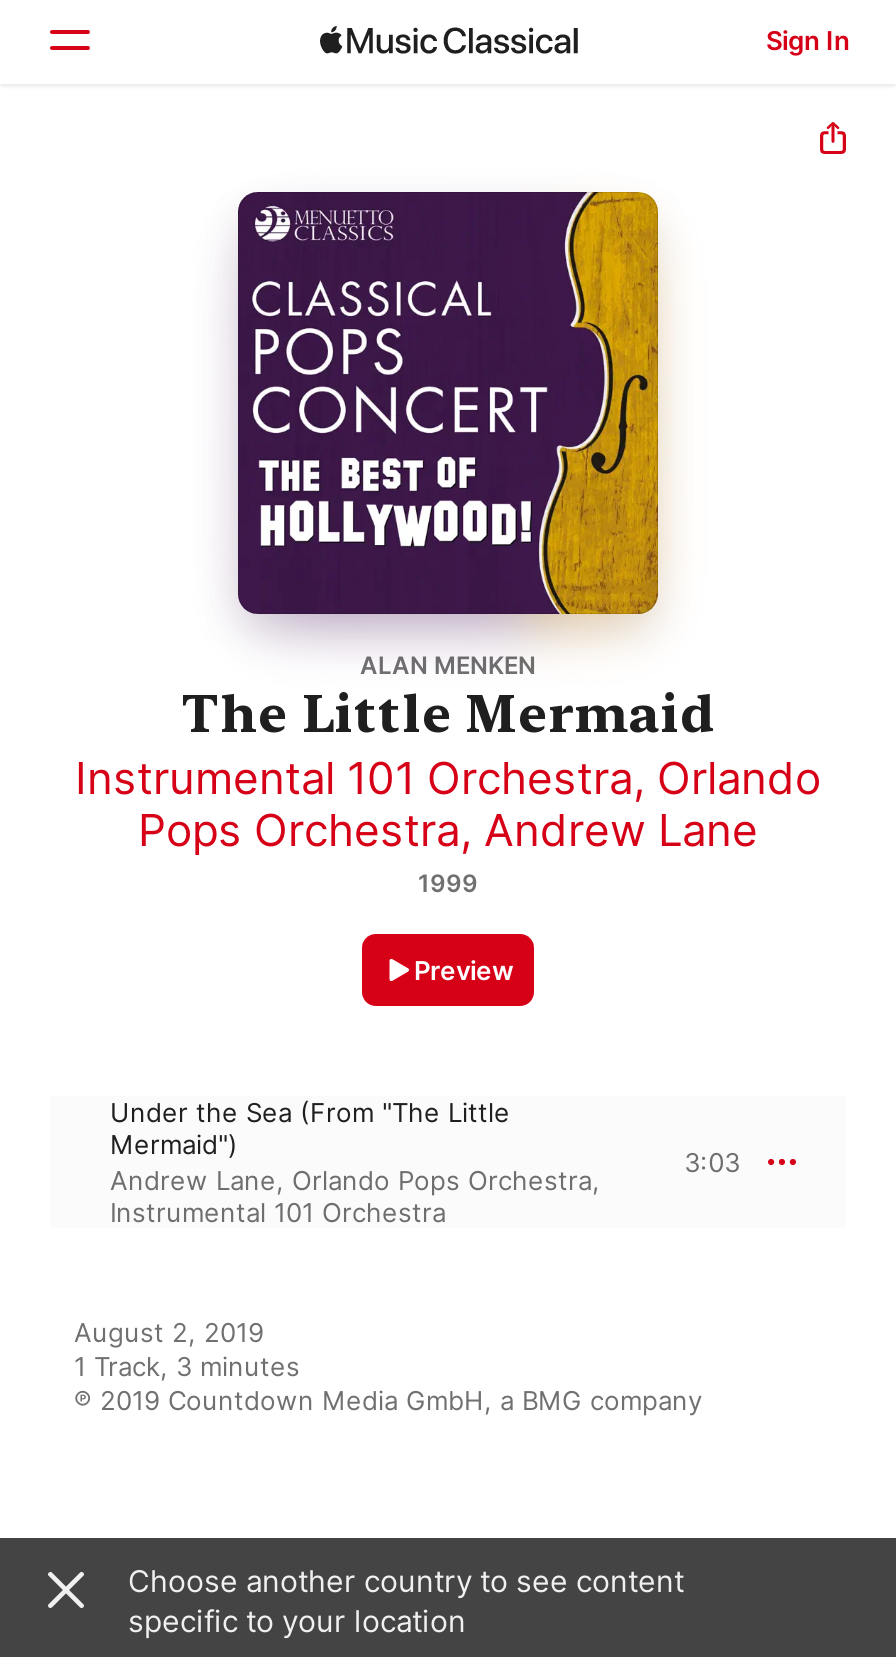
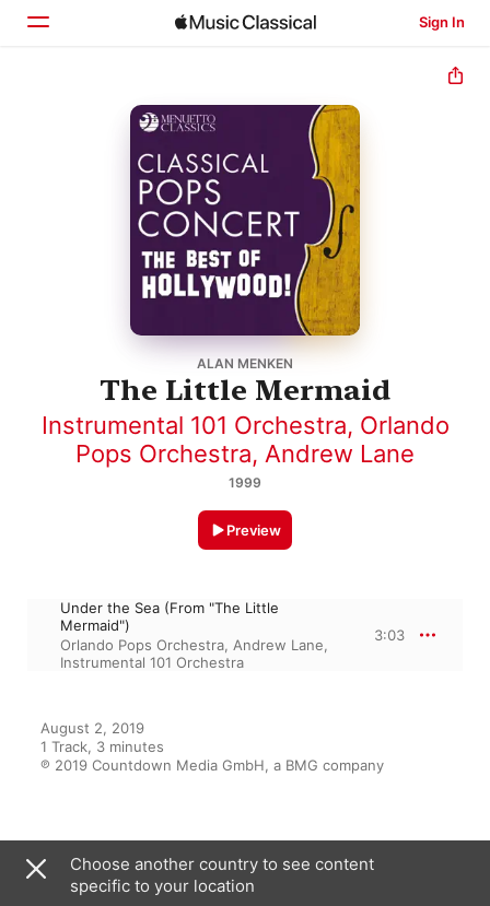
- Andrew Lane, Orlando Pops Orchestra,
+ Orlando Pops Orchestra, Andrew Lane,
